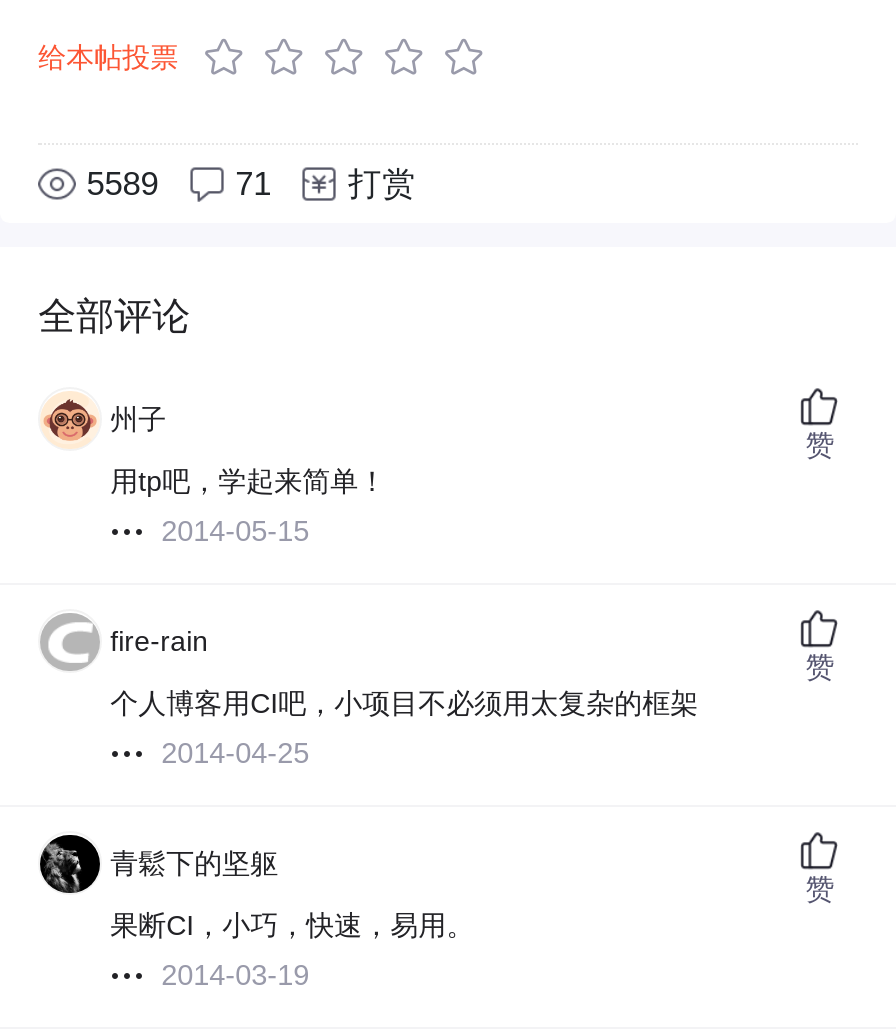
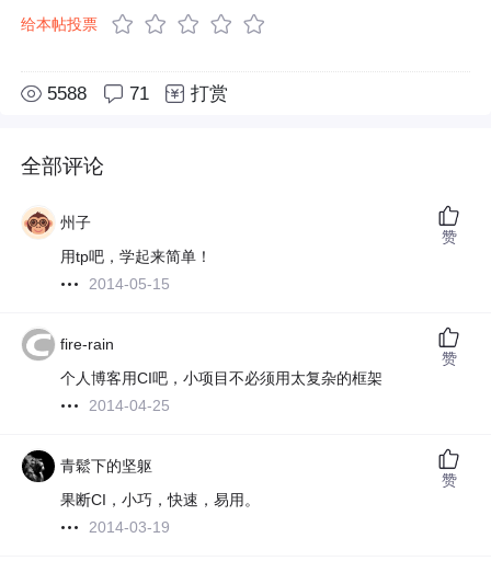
- 5589
+ 5588
